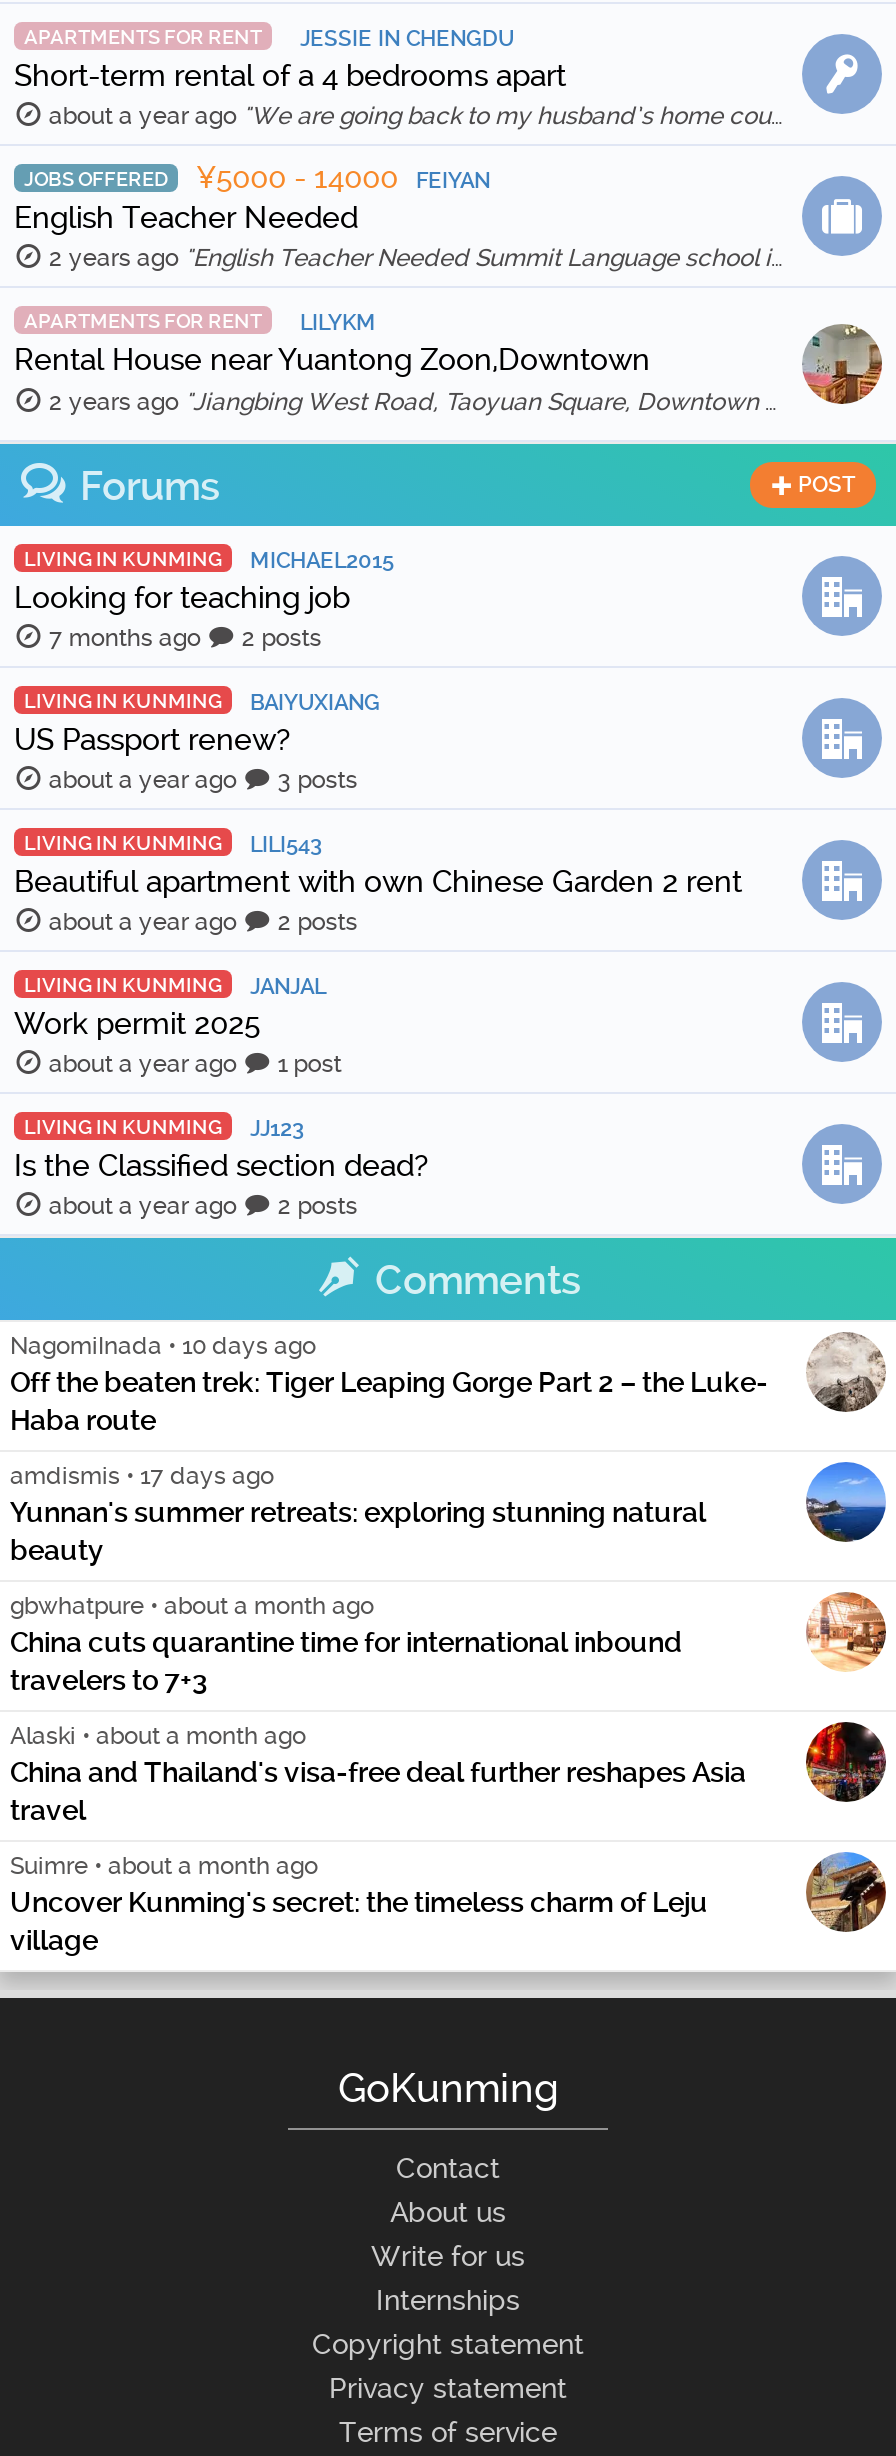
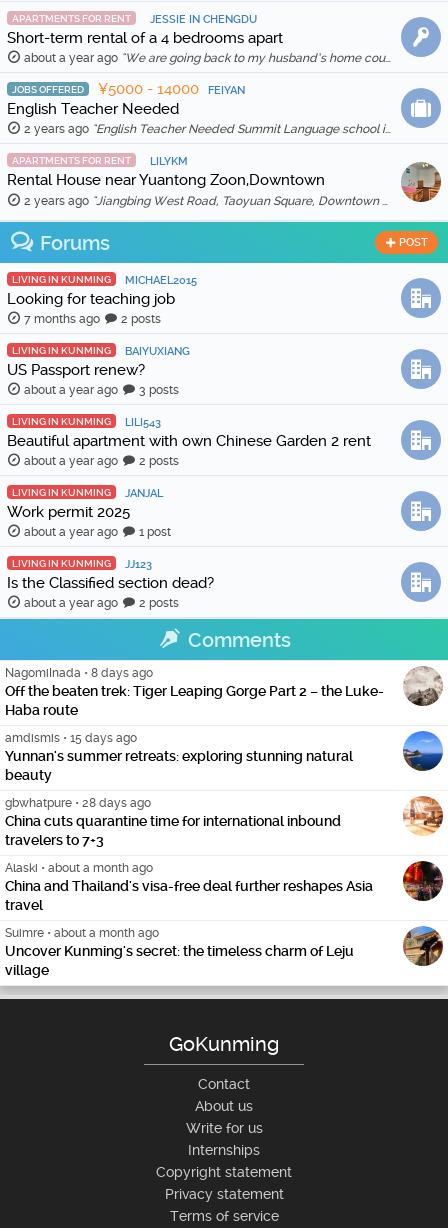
- NagomiInada • 10 days ago
+ NagomiInada • 8 days ago

- amdismis • 17 days ago
+ amdismis • 15 days ago

- gbwhatpure • about a month ago
+ gbwhatpure • 28 days ago
